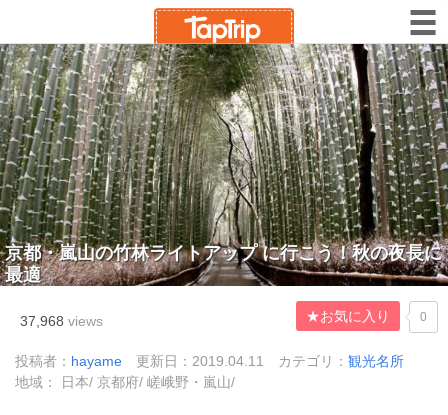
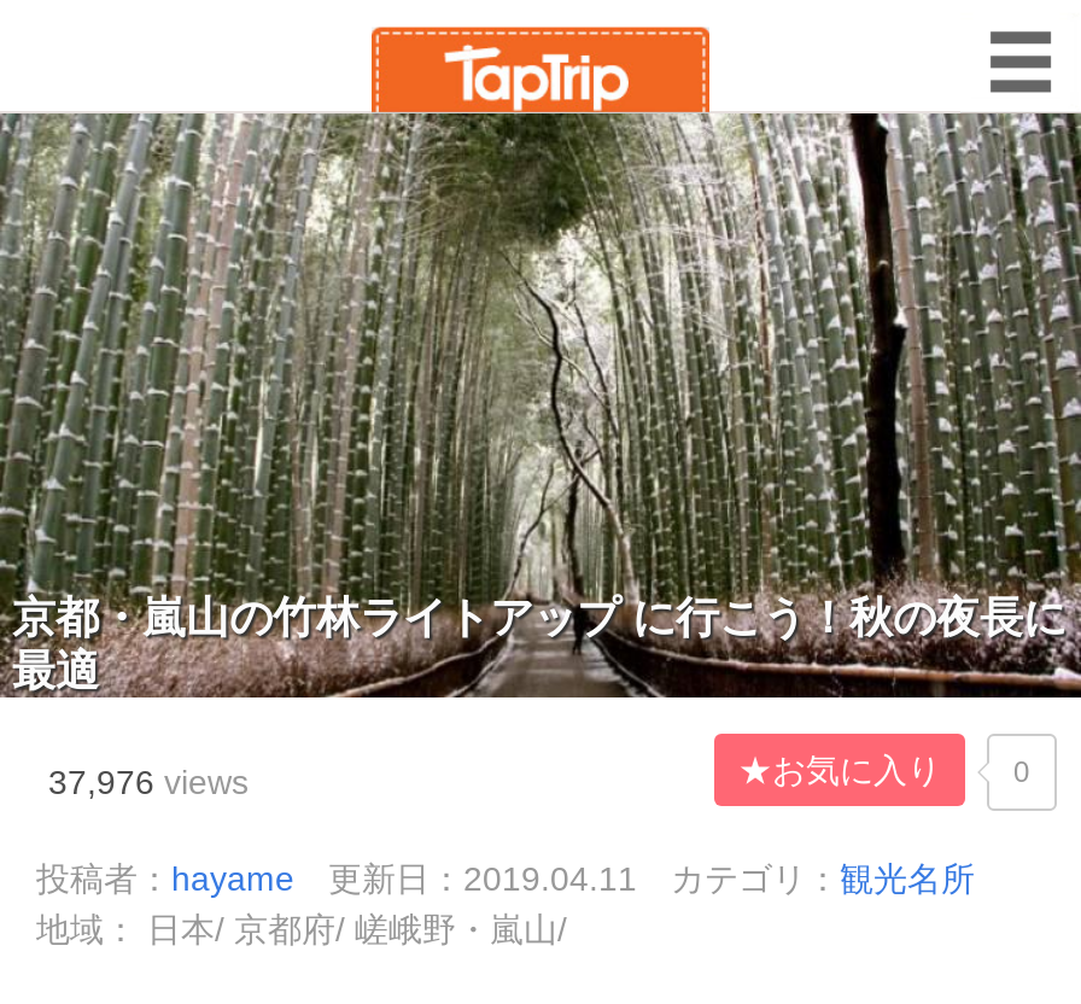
- 37,968 views
+ 37,976 views
